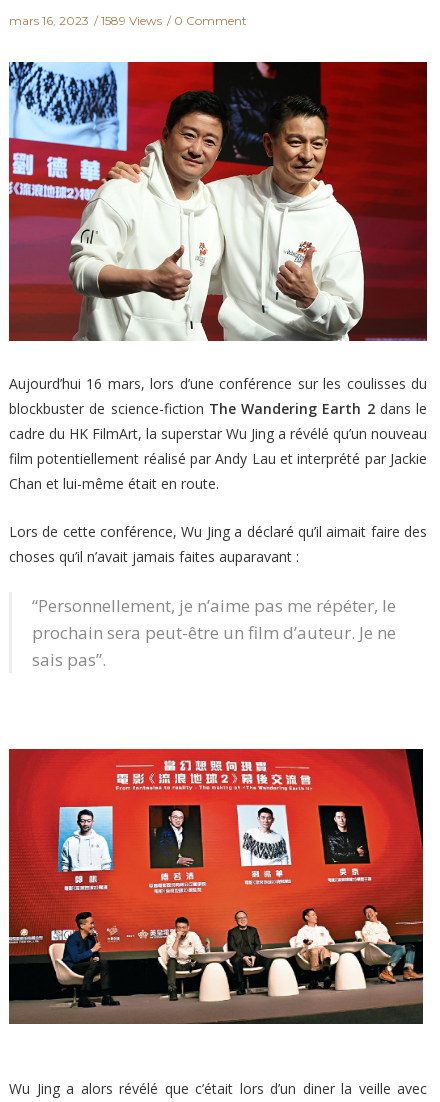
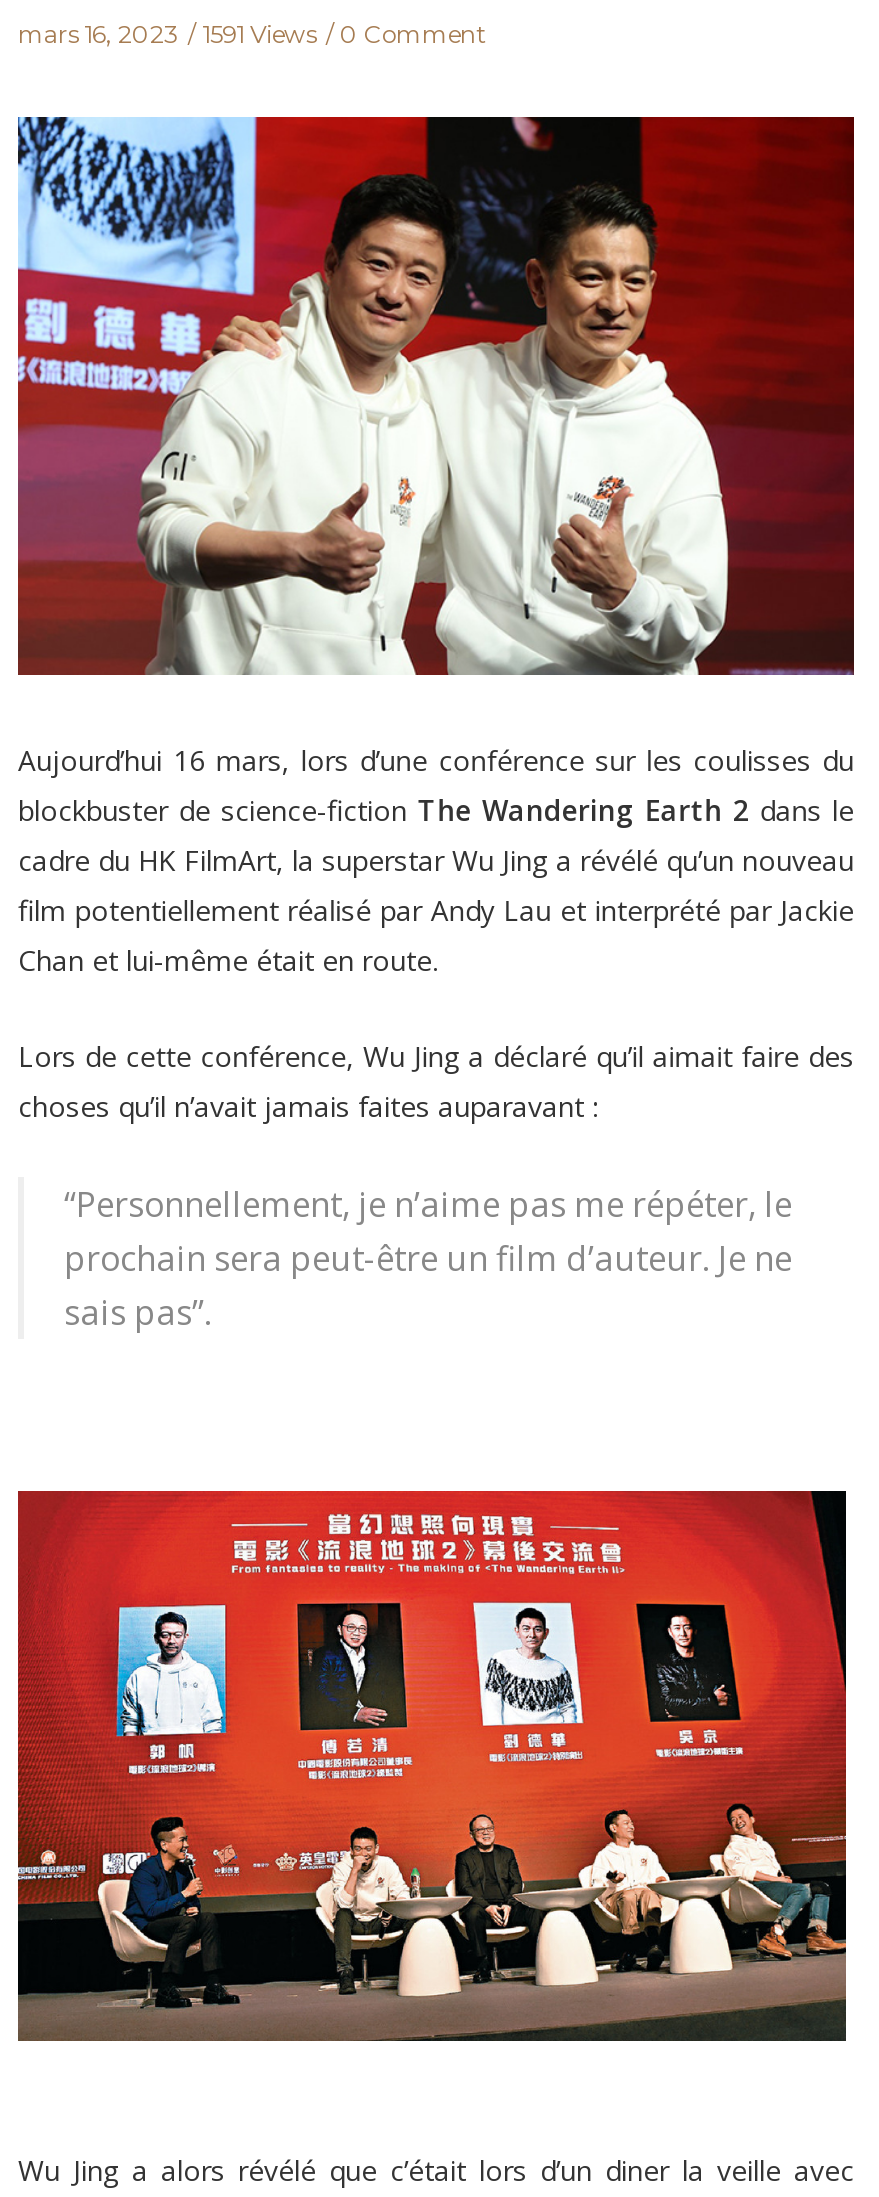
- mars 16, 2023 1589 Views 0 Comment
+ mars 16, 2023 1591 Views 0 Comment
